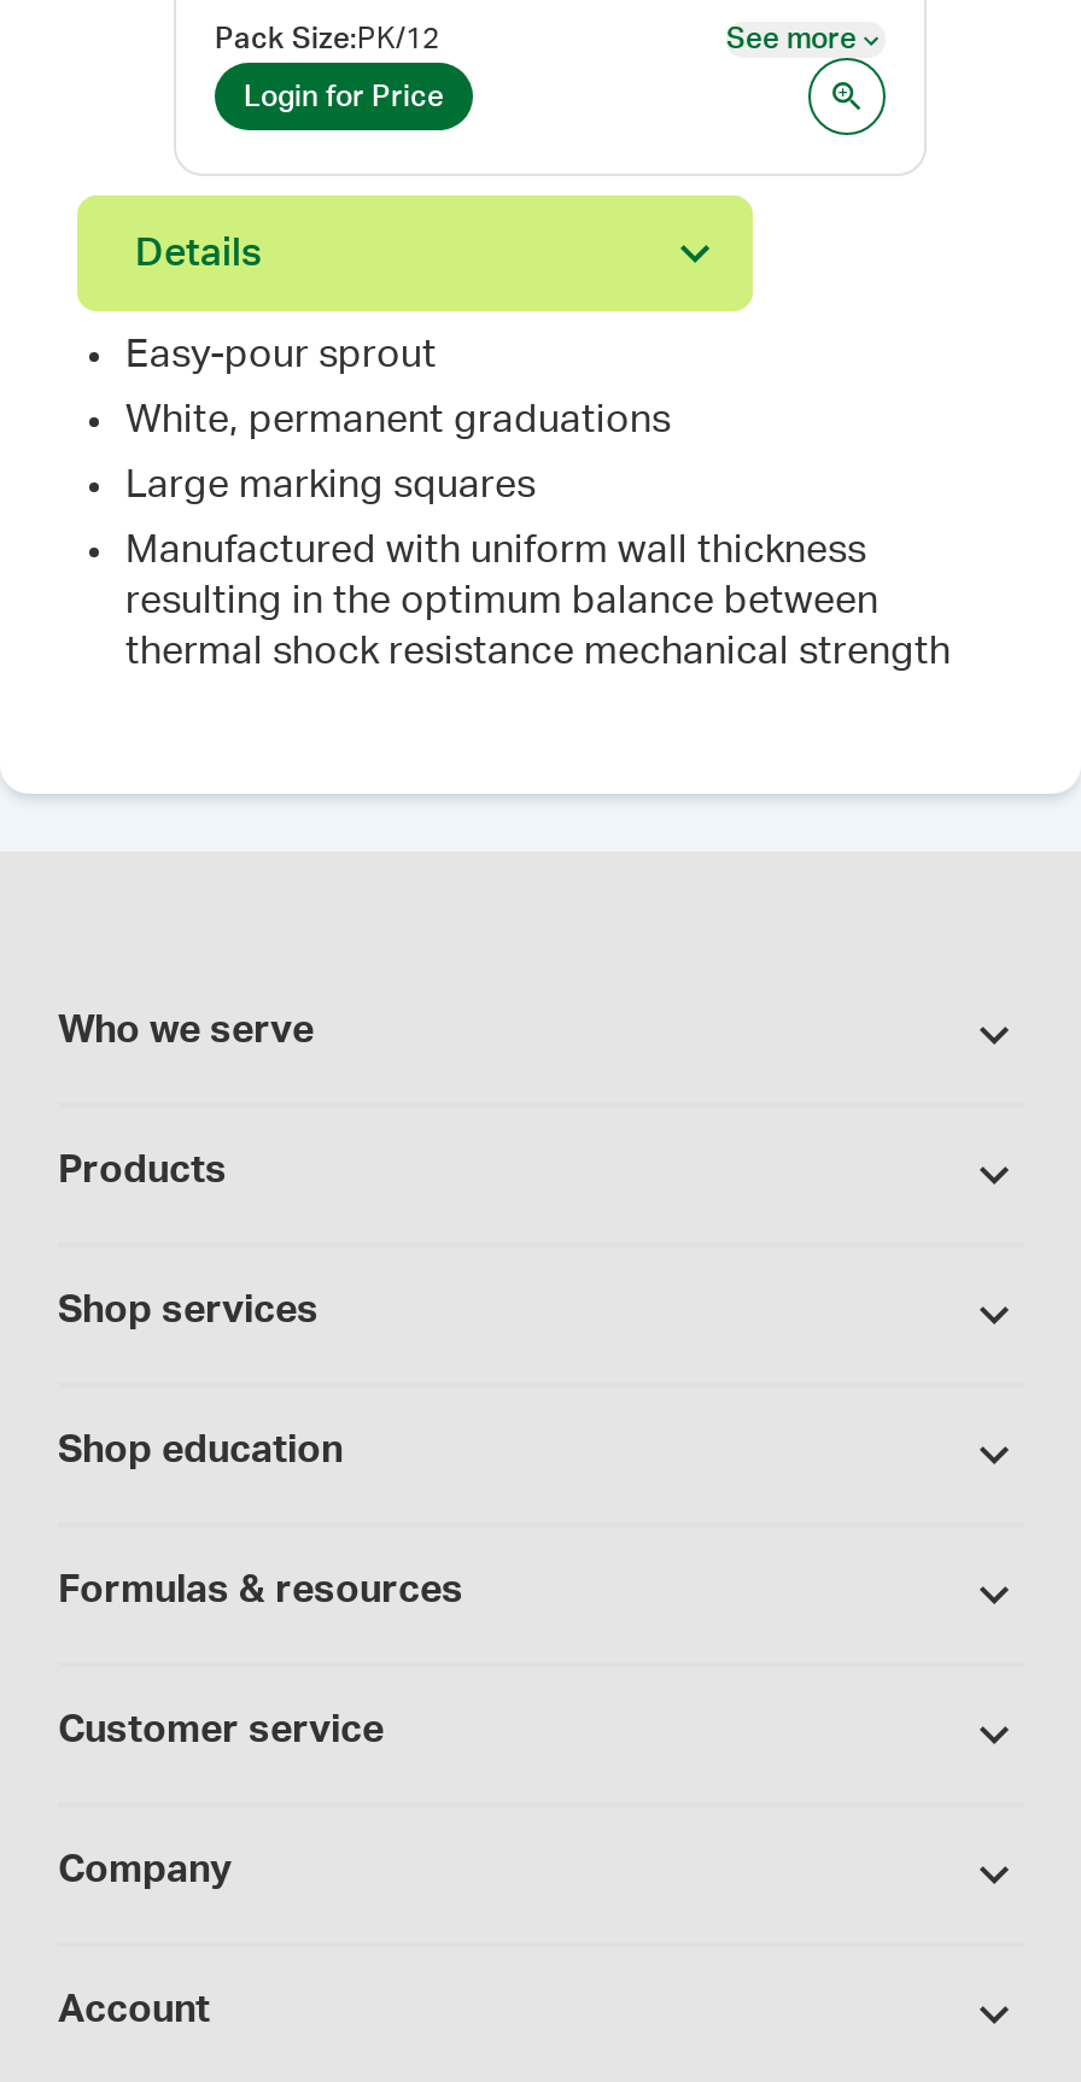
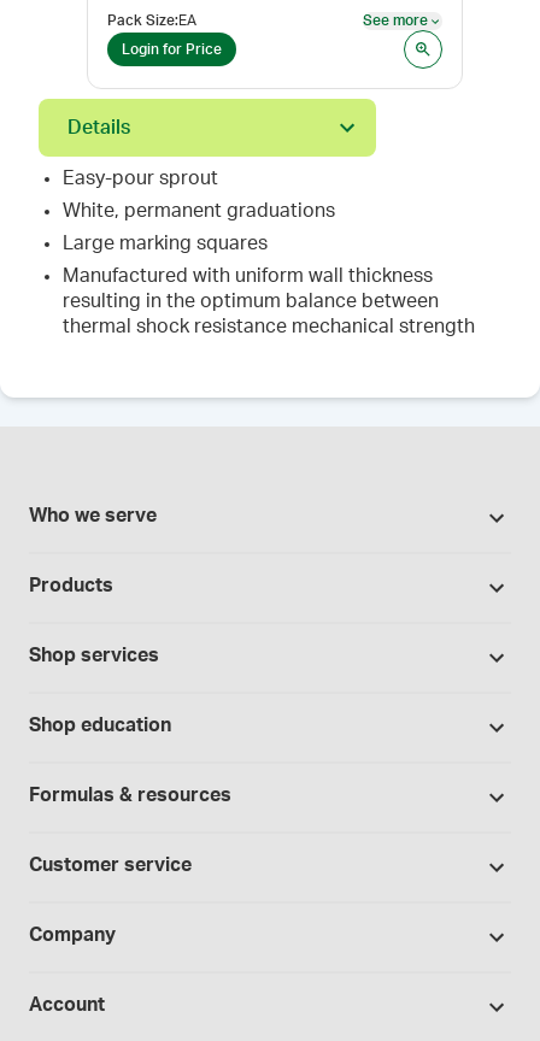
- Pack Size:PK/12
+ Pack Size:EA
